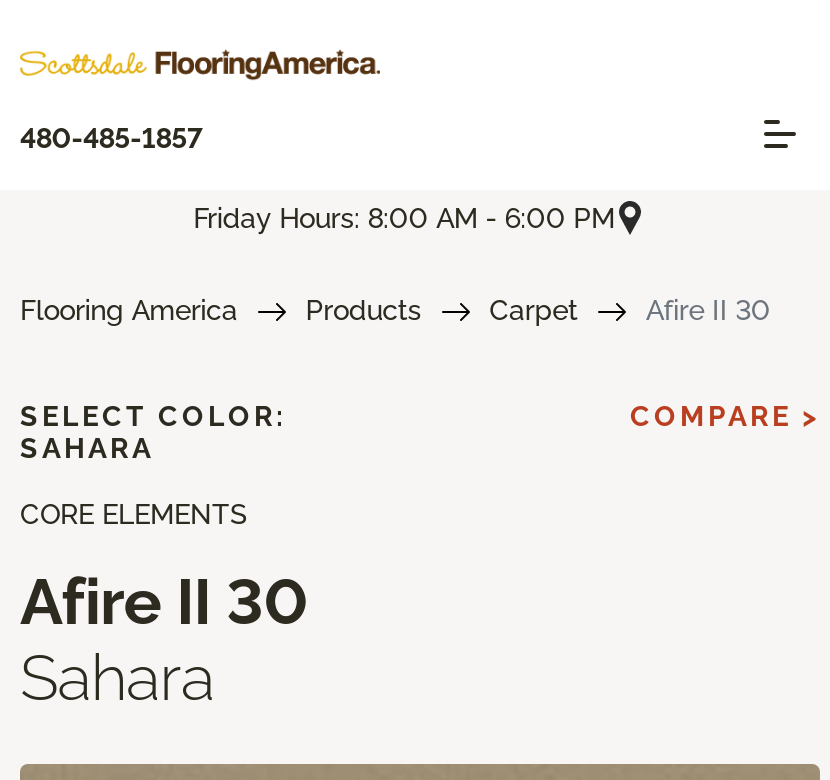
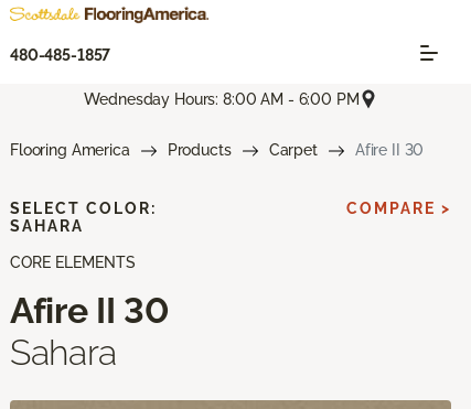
- Friday Hours: 8:00 AM - 6:00 PM
+ Wednesday Hours: 8:00 AM - 6:00 PM
